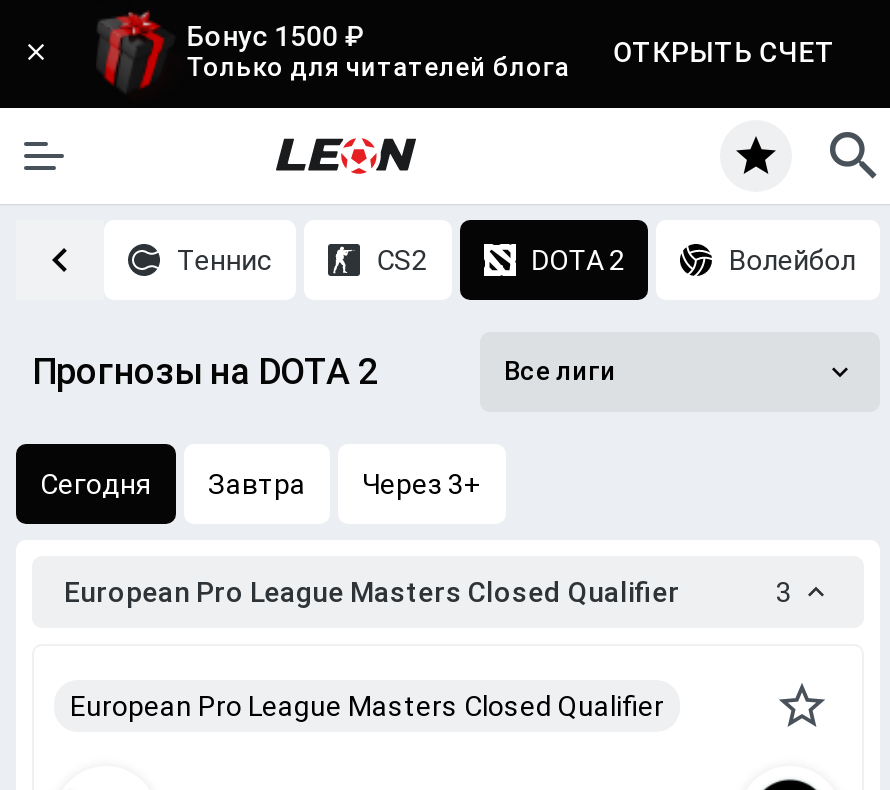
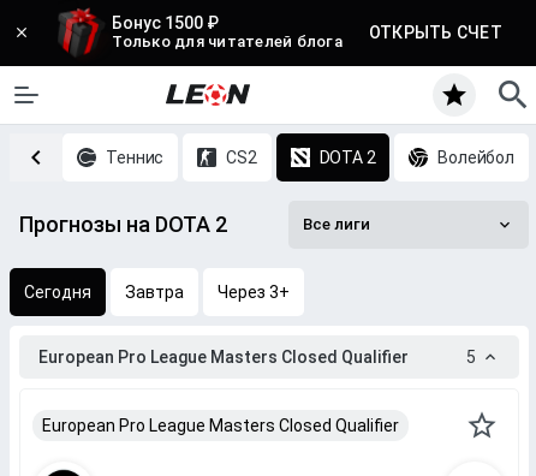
- 3
+ 5
